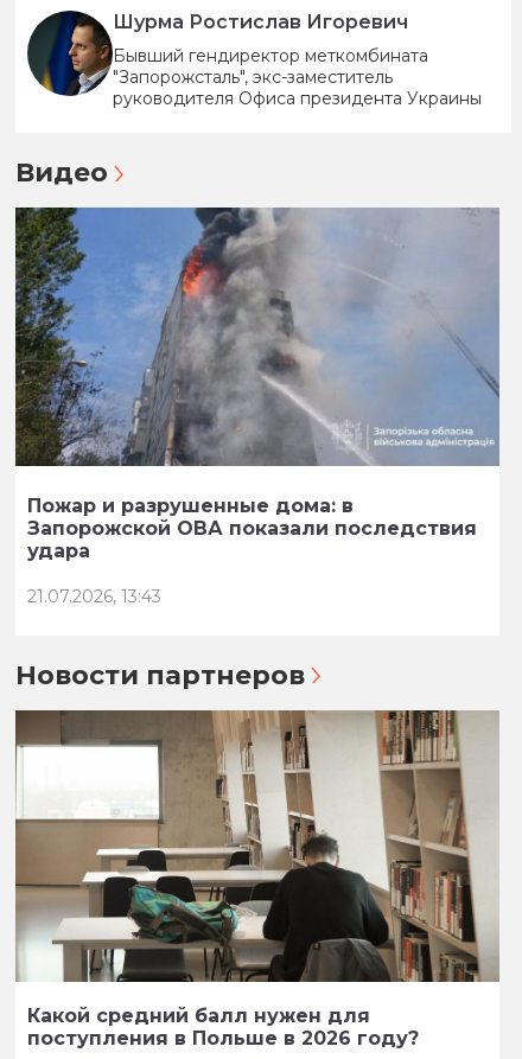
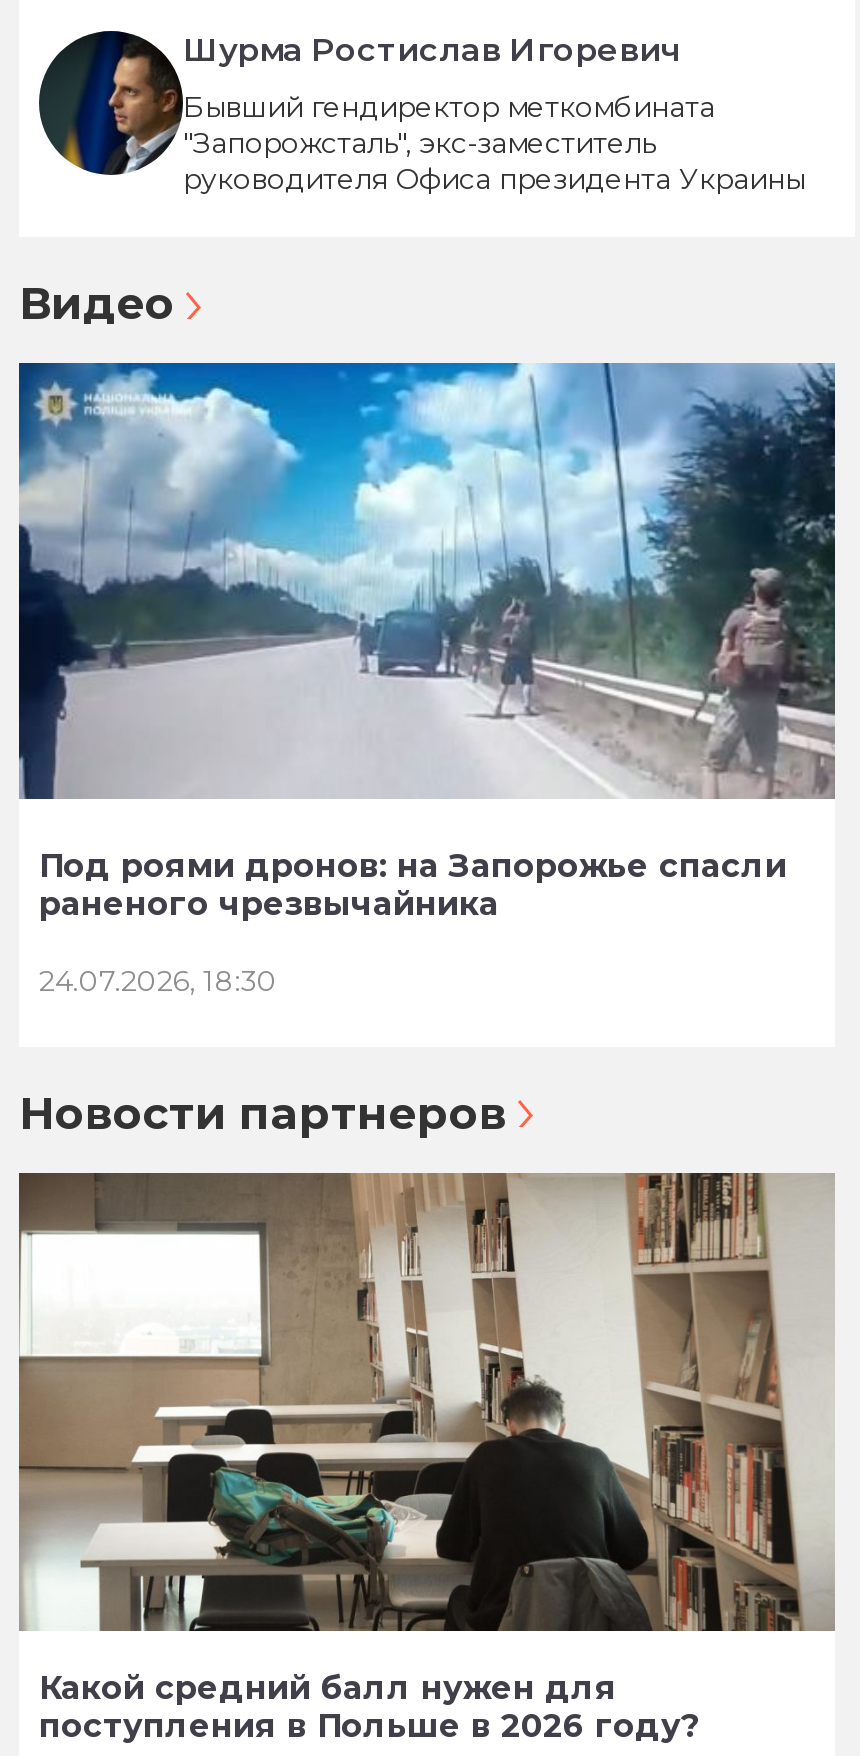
- [image]
- Пожар и разрушенные дома: в
- Запорожской ОВА показали последствия
- удара
+ [image]
+ Под роями дронов: на Запорожье спасли
+ раненого чрезвычайника

- 21.07.2026, 13:43
+ 24.07.2026, 18:30
